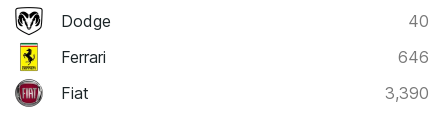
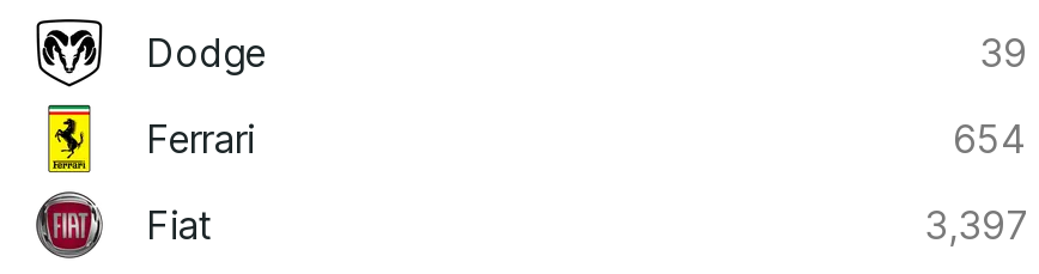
- 40
+ 39

- 646
+ 654

- 3,390
+ 3,397
